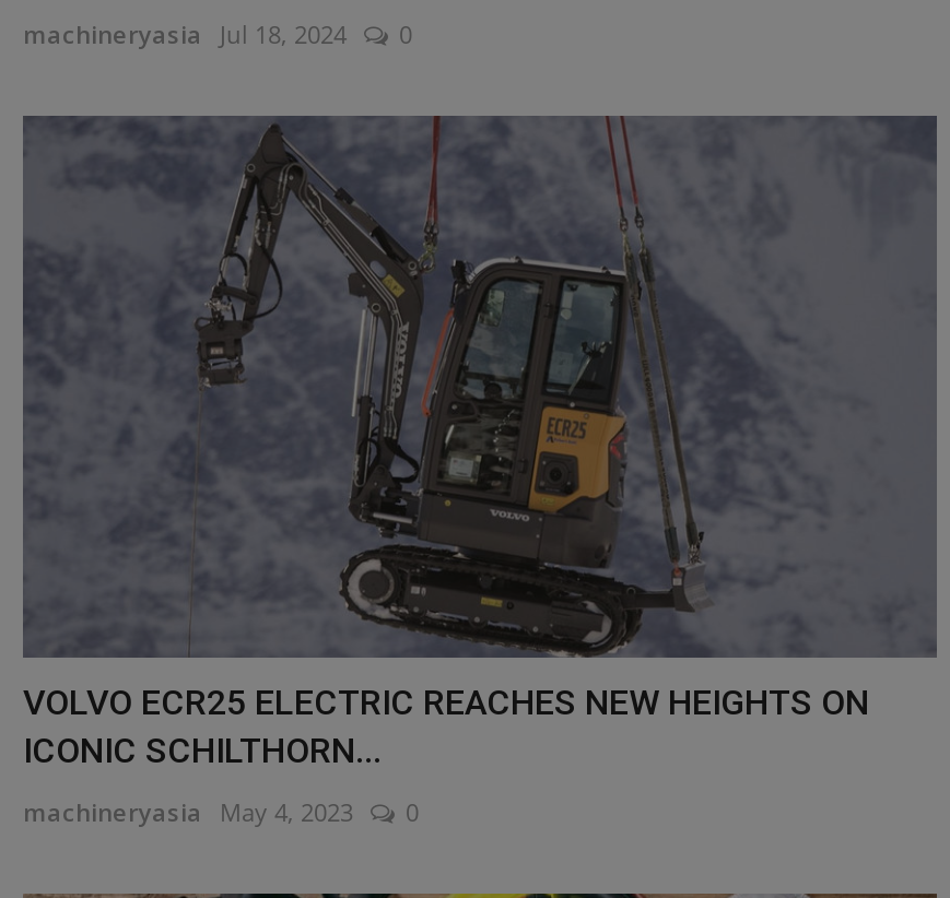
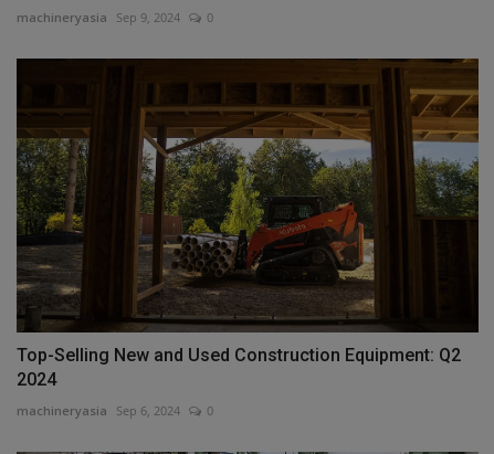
- machineryasia Jul 18, 2024
+ machineryasia Sep 9, 2024

- [image]
- VOLVO ECR25 ELECTRIC REACHES NEW HEIGHTS ON
- ICONIC SCHILTHORN...
+ [image]
+ Top-Selling New and Used Construction Equipment: Q2
+ 2024

- machineryasia May 4, 2023
+ machineryasia Sep 6, 2024
